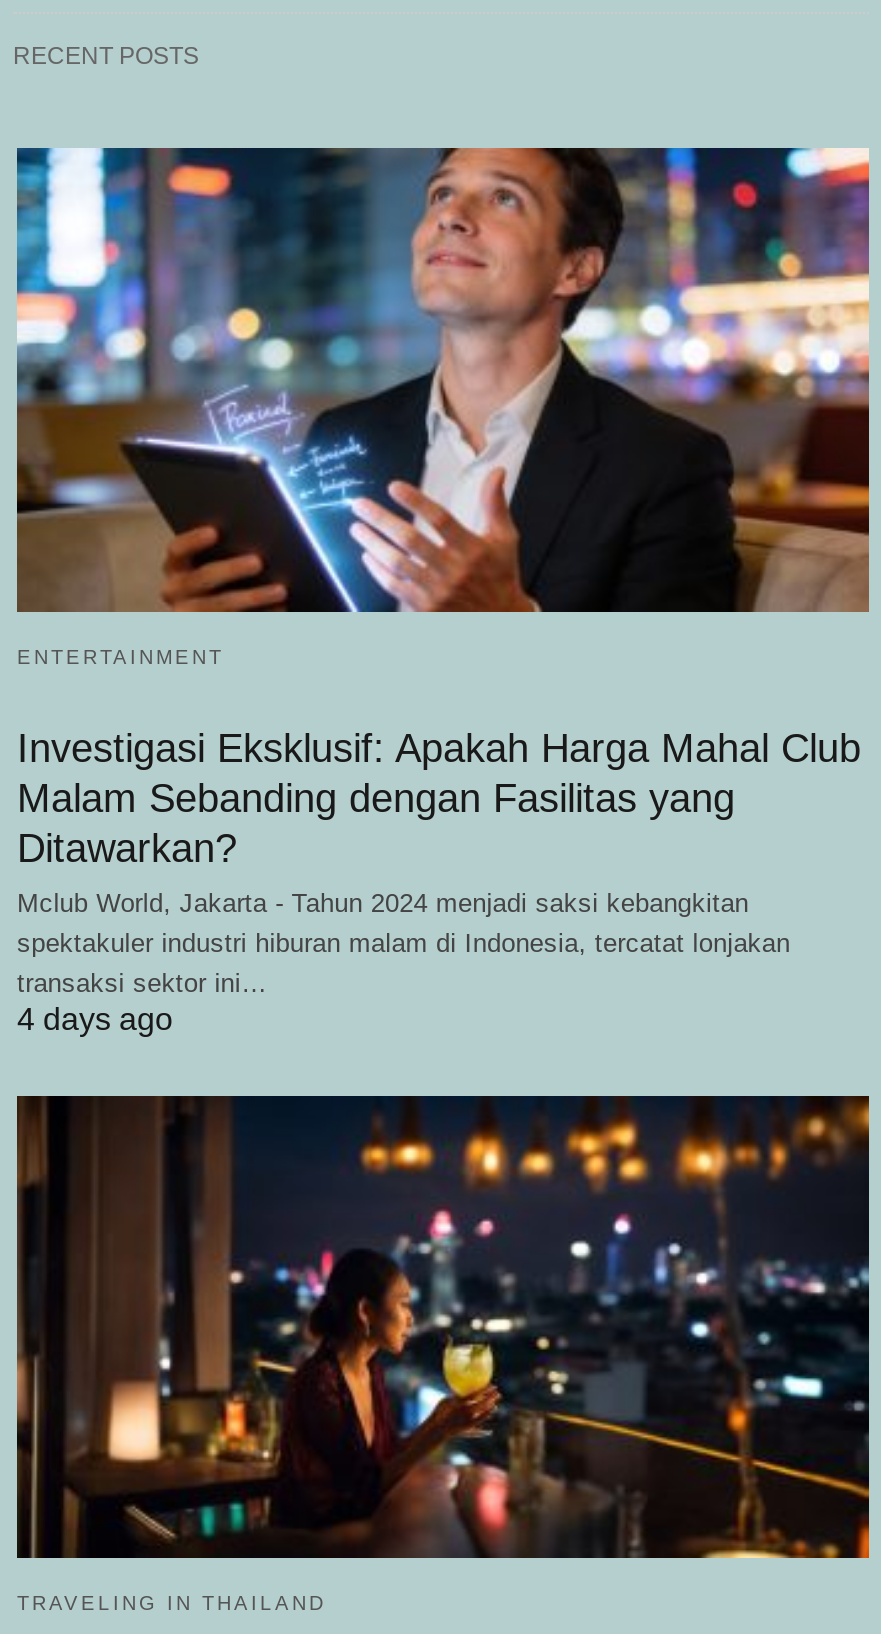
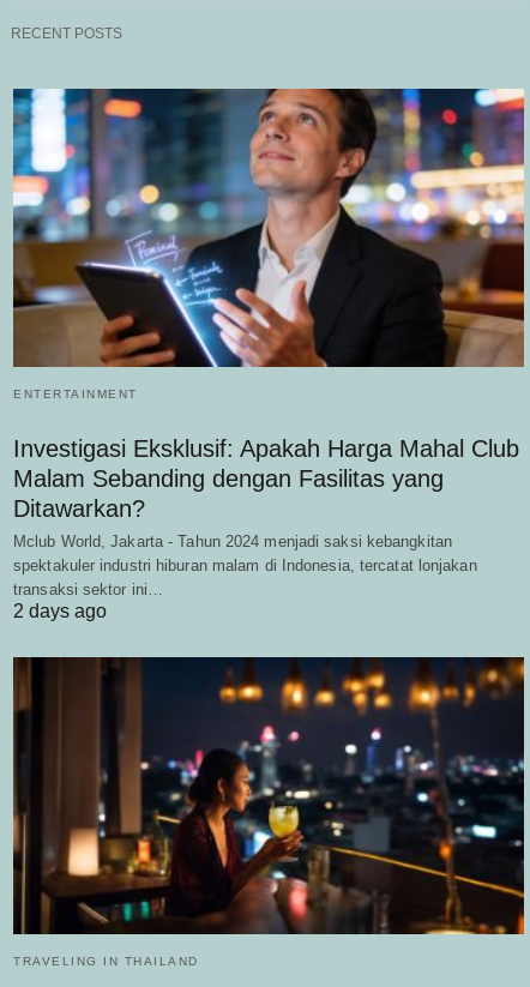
- 4 days ago
+ 2 days ago
